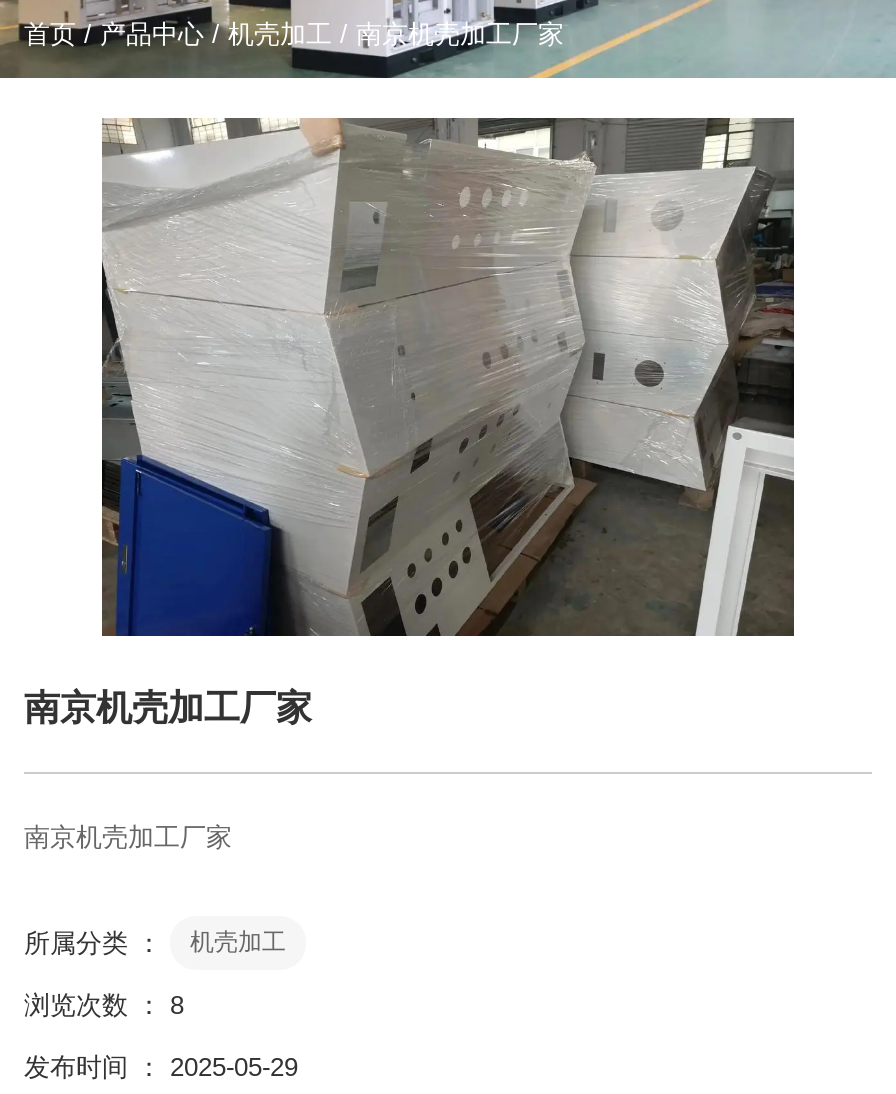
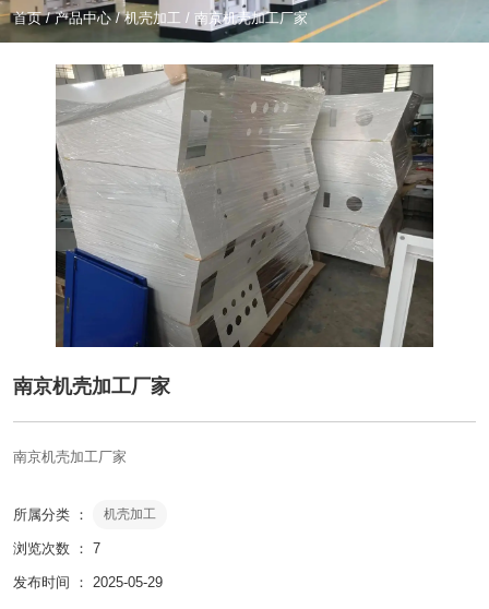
- 浏览次数 ：8
+ 浏览次数 ：7
